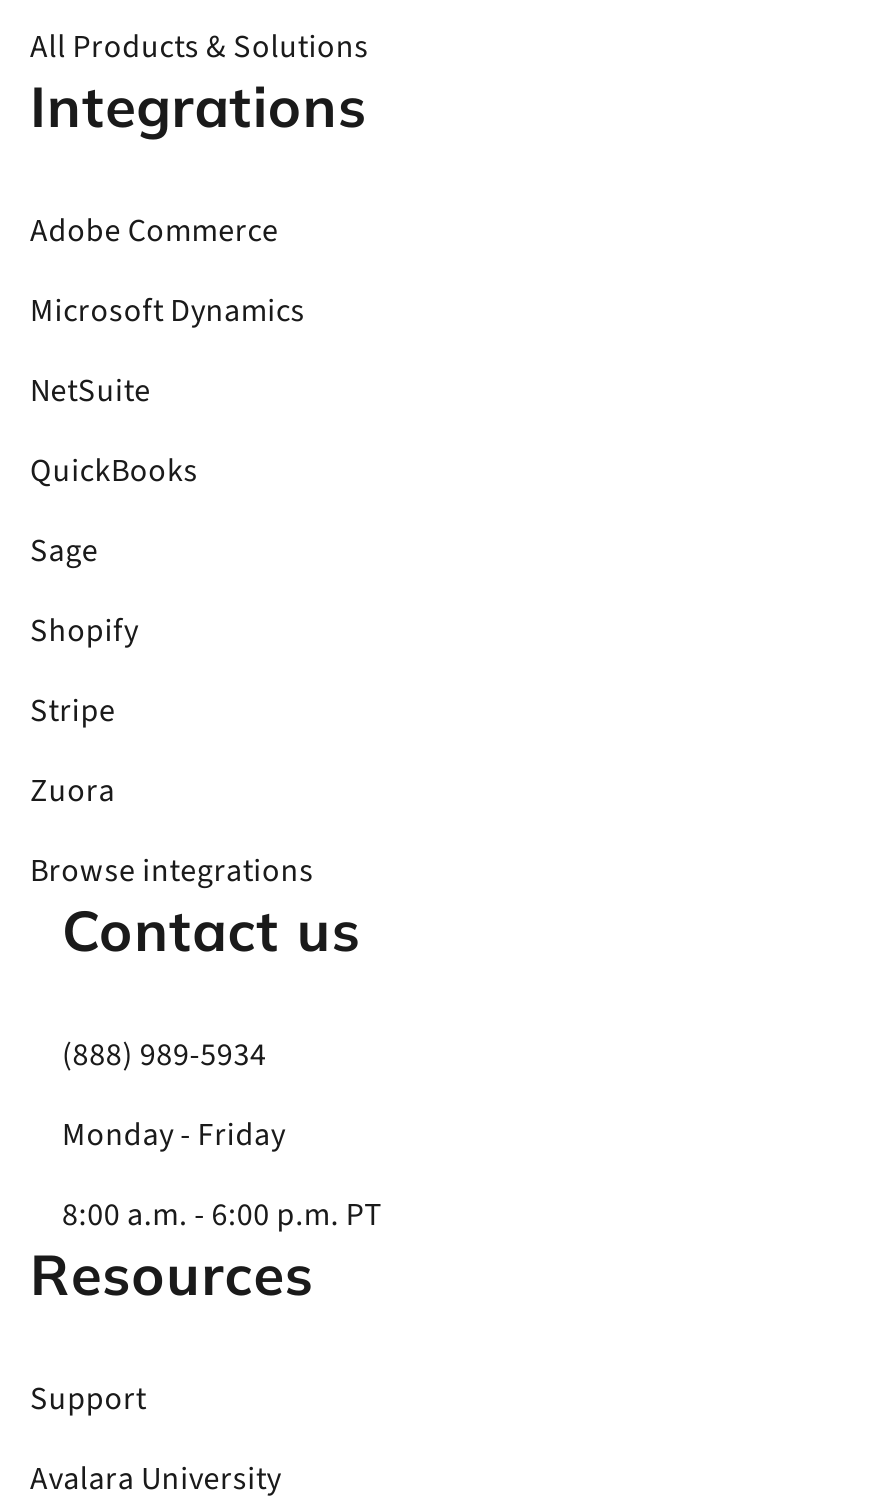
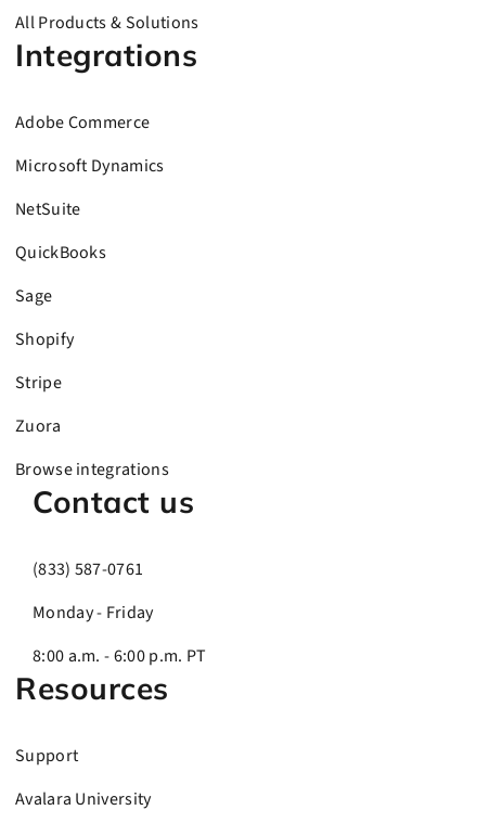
- (888) 989-5934
+ (833) 587-0761
